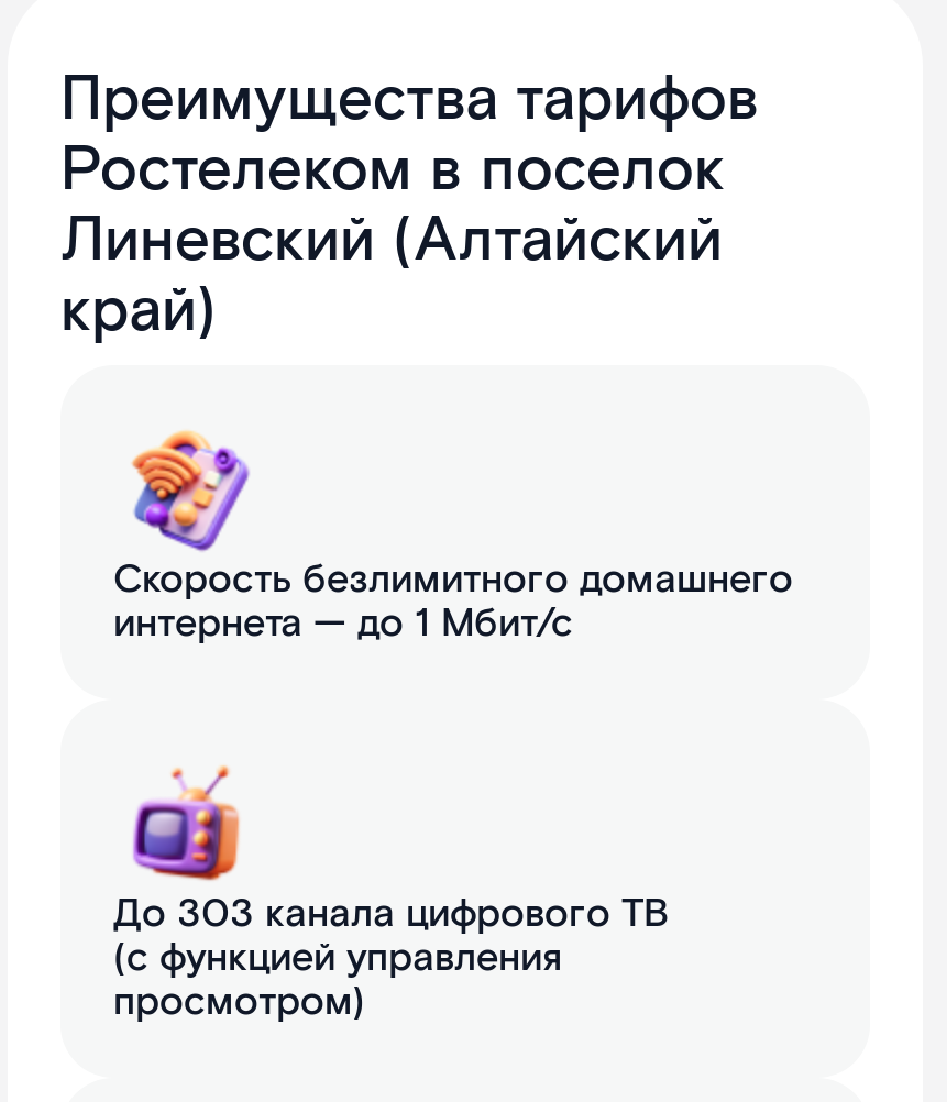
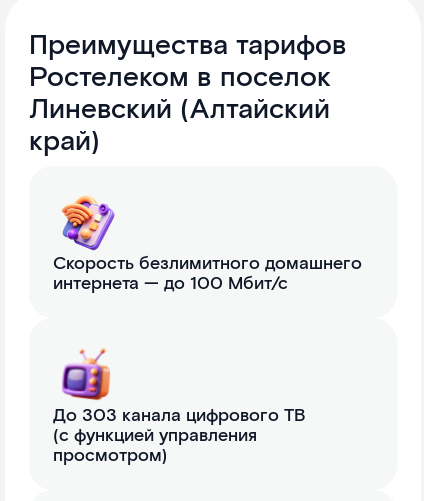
- интернета — до 1 Мбит/с
+ интернета — до 100 Мбит/с
